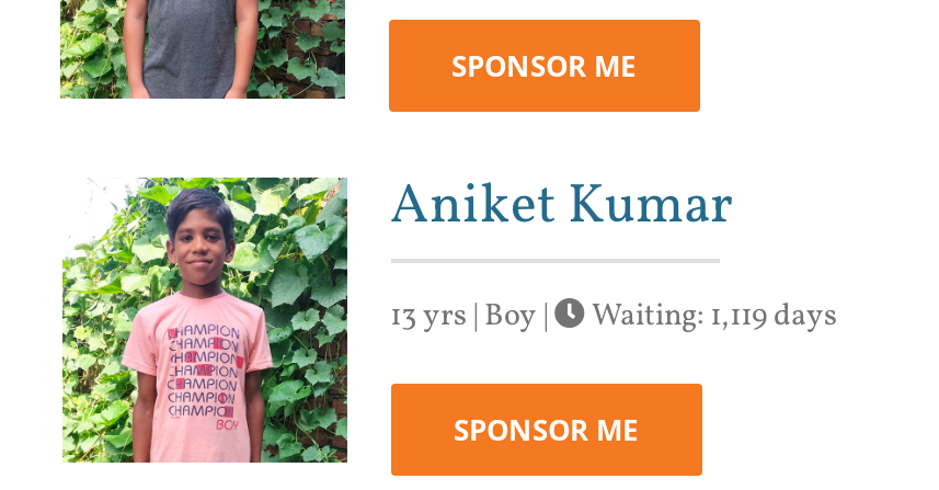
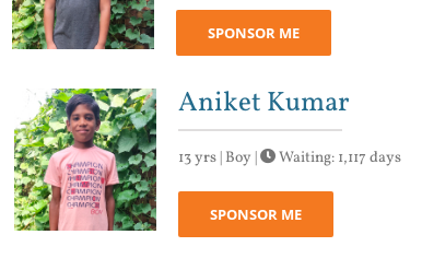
- Waiting: 1,119 days
+ Waiting: 1,117 days
